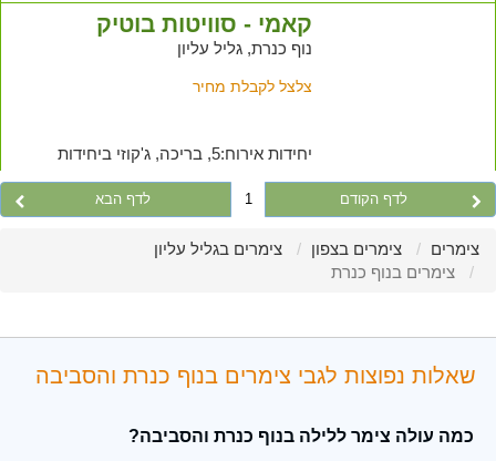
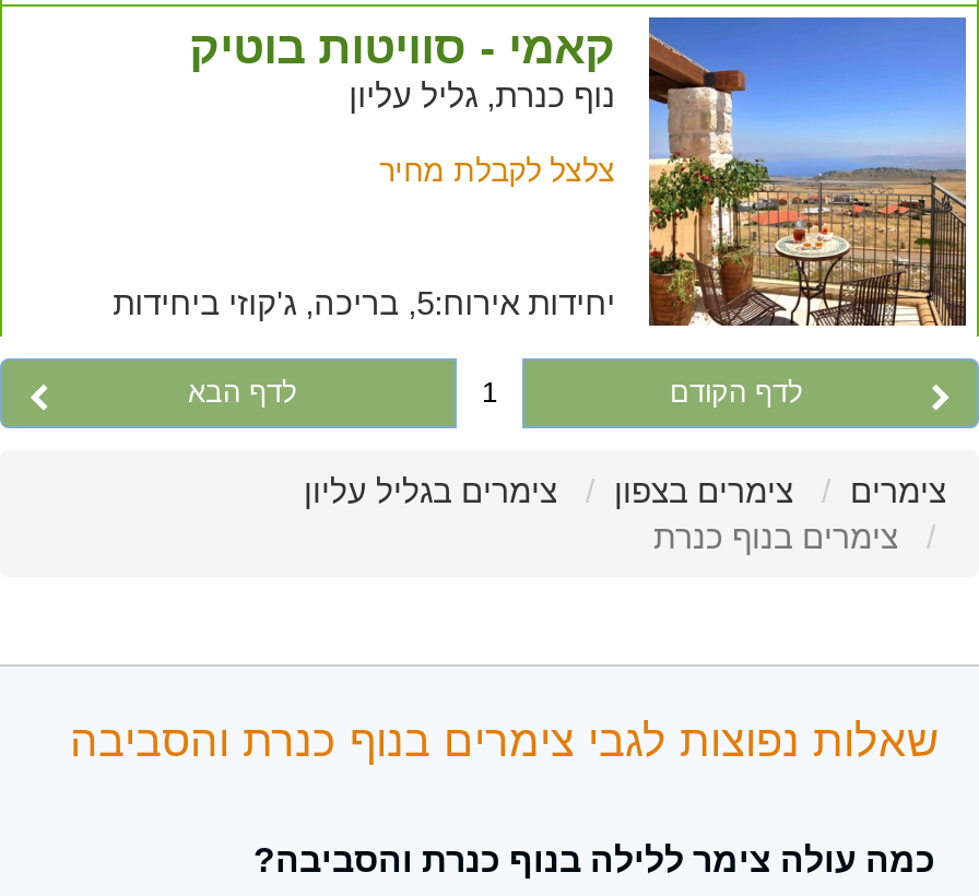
+ [image]
